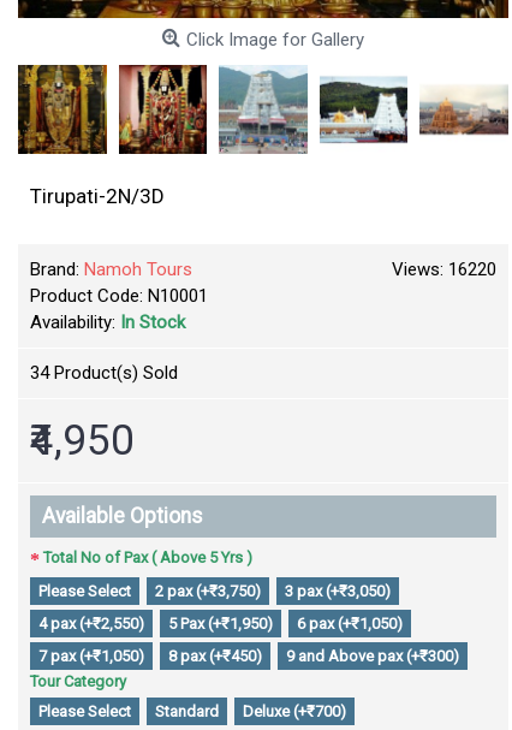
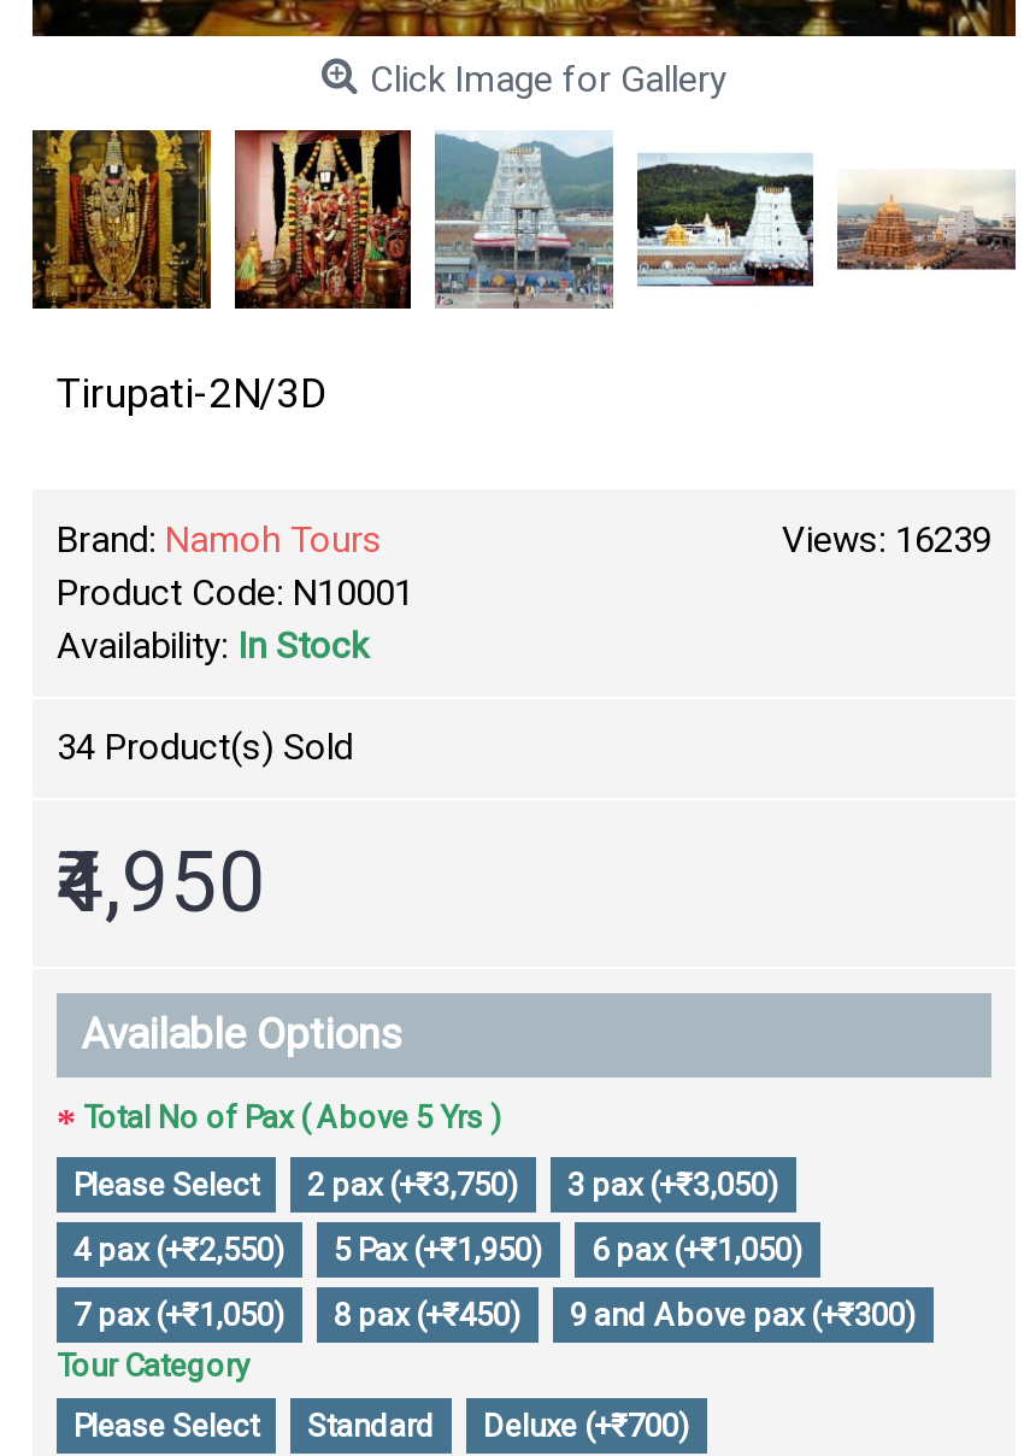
- Views: 16220
+ Views: 16239
